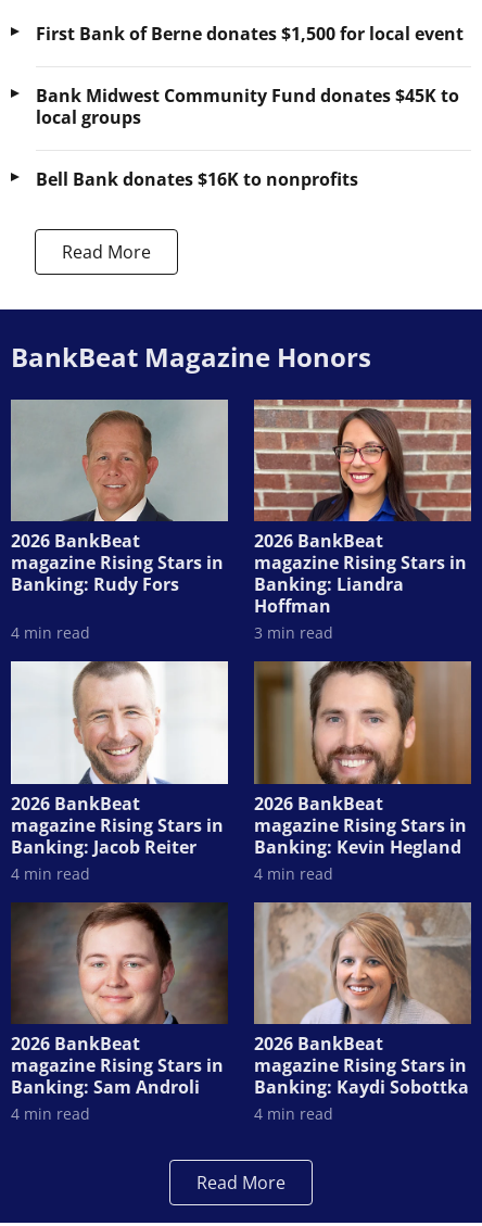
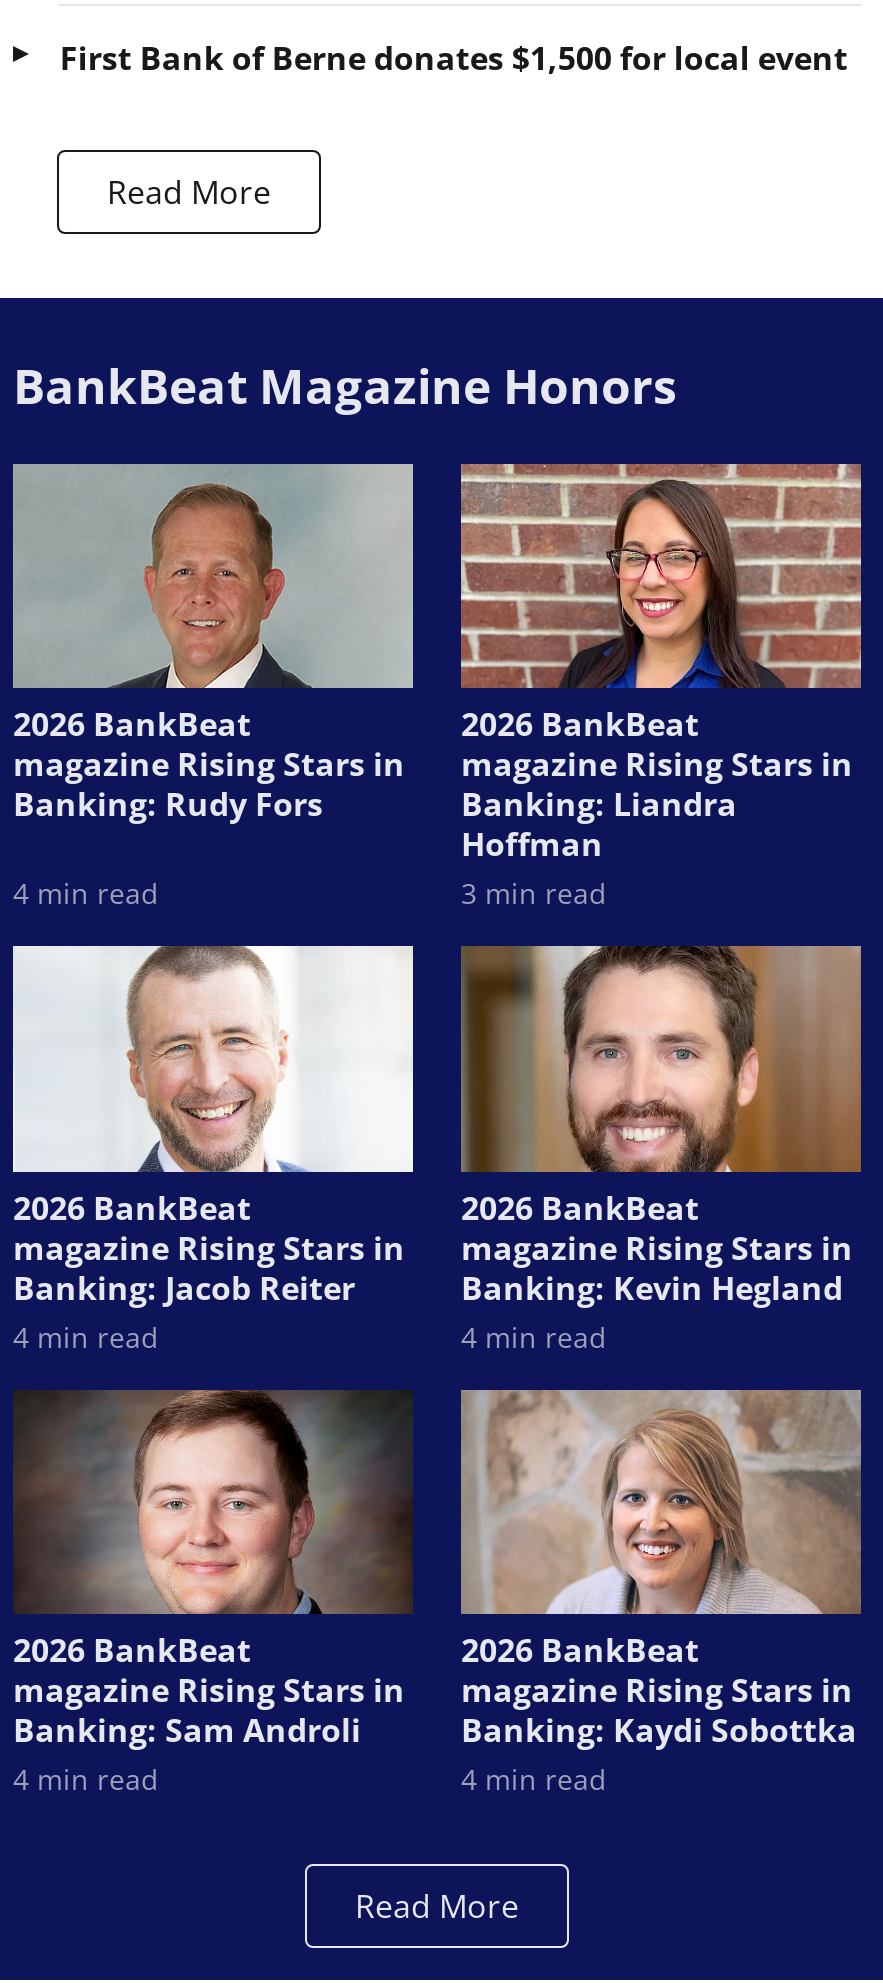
- Bank Midwest Community Fund donates $45K to
- local groups
- Bell Bank donates $16K to nonprofits
